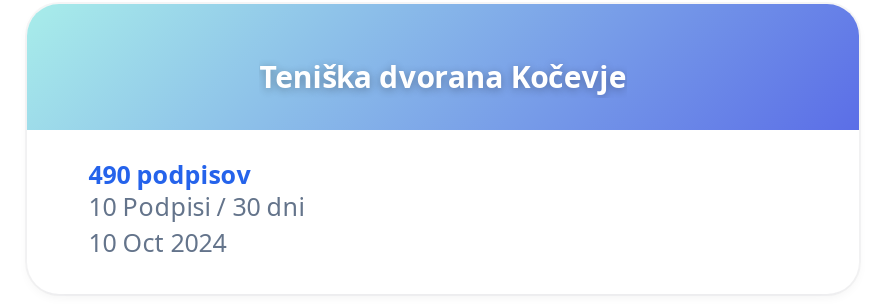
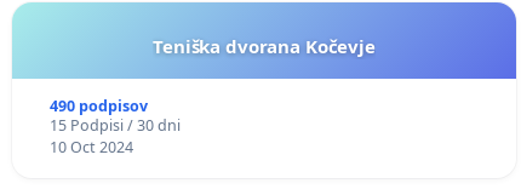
- 10 Podpisi / 30 dni
+ 15 Podpisi / 30 dni
